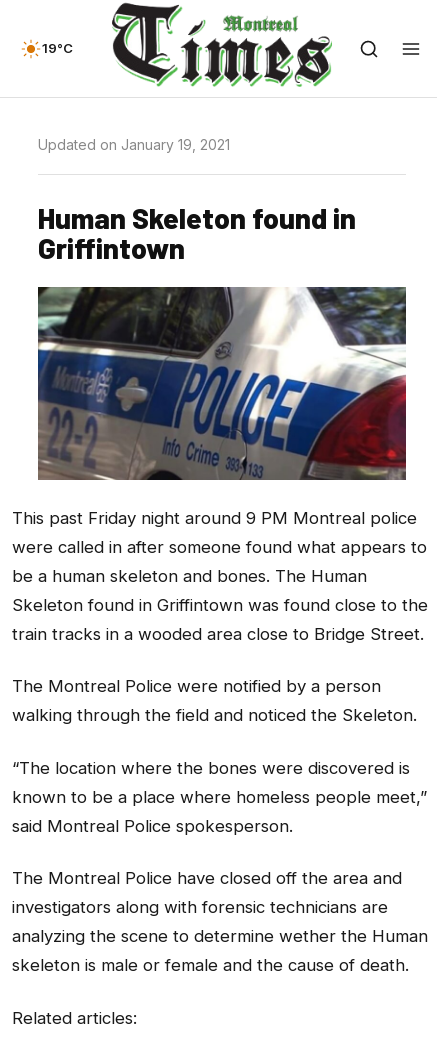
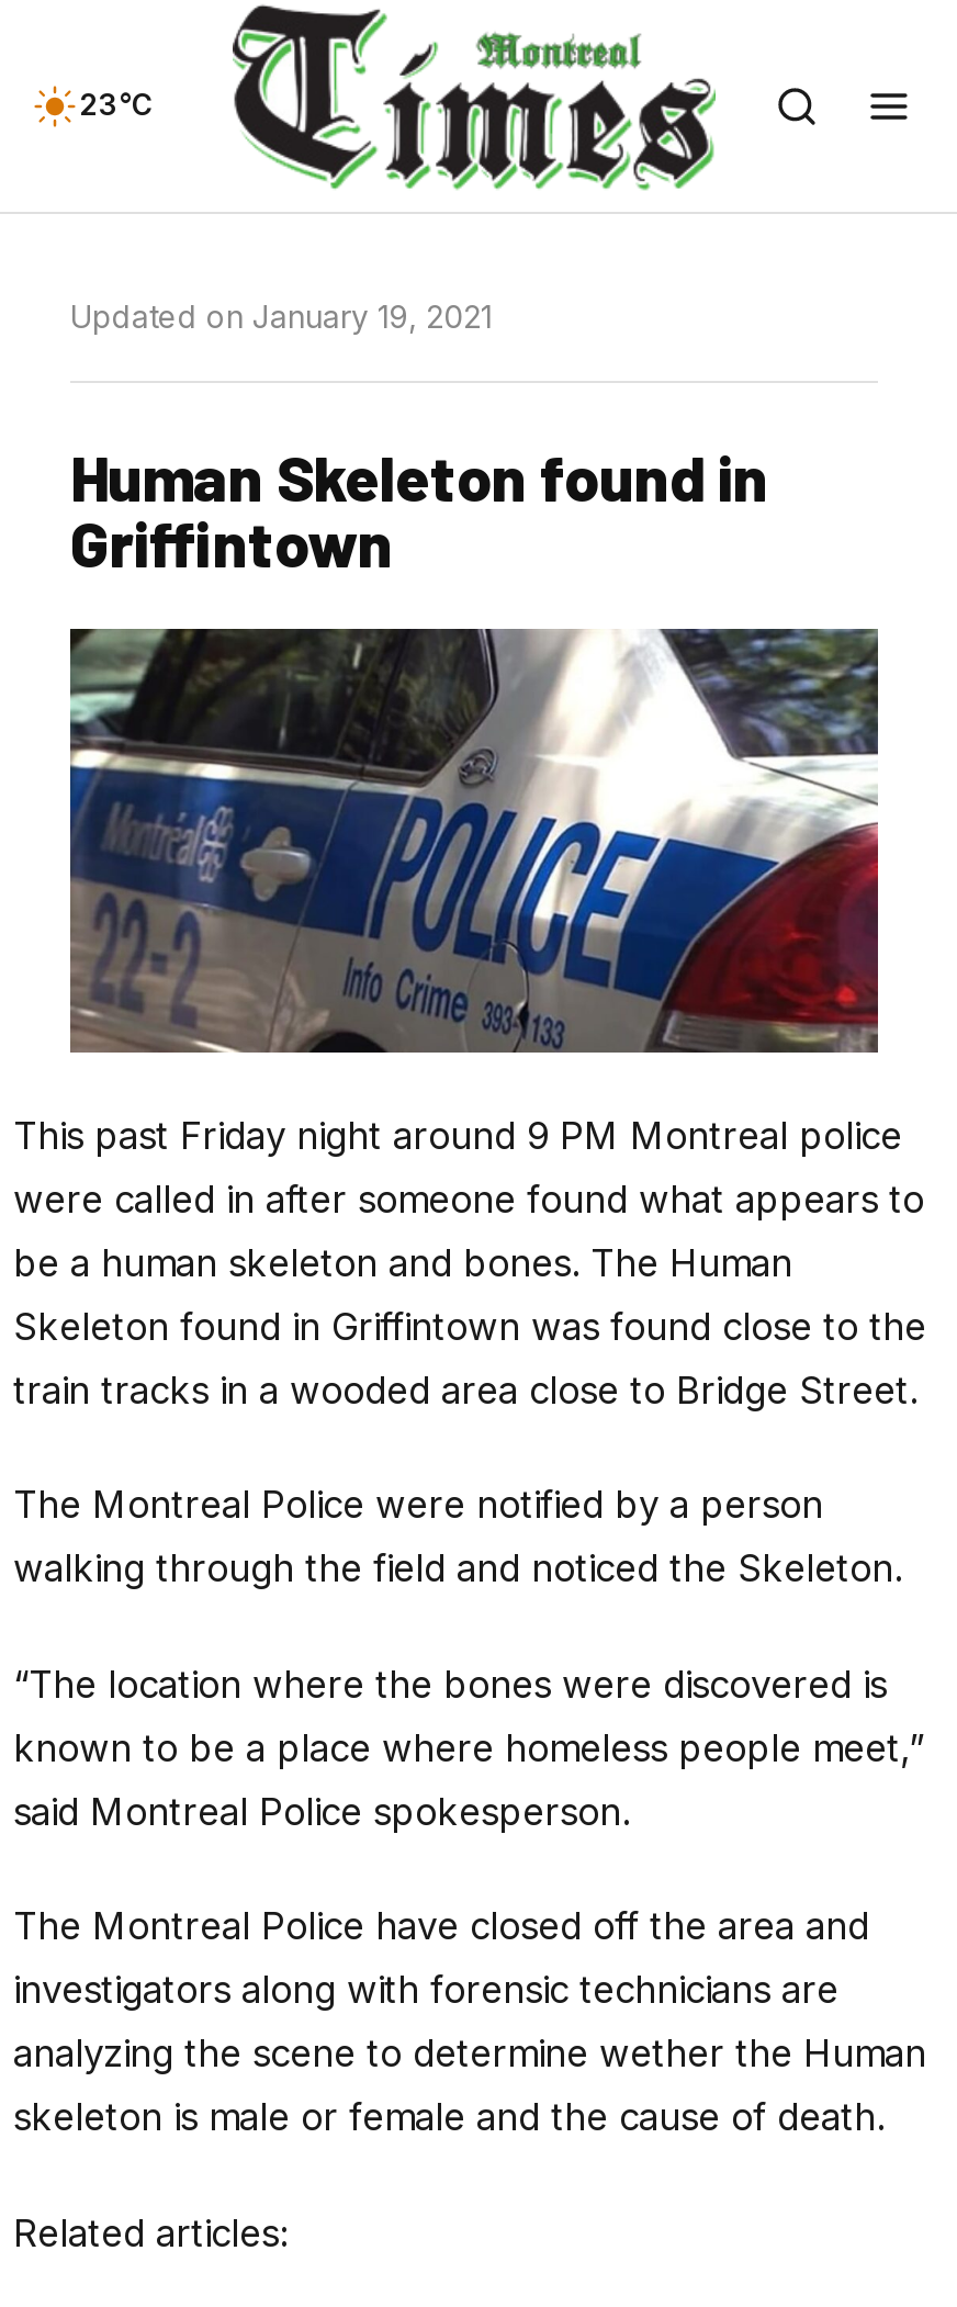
- 19°C
+ 23°C
